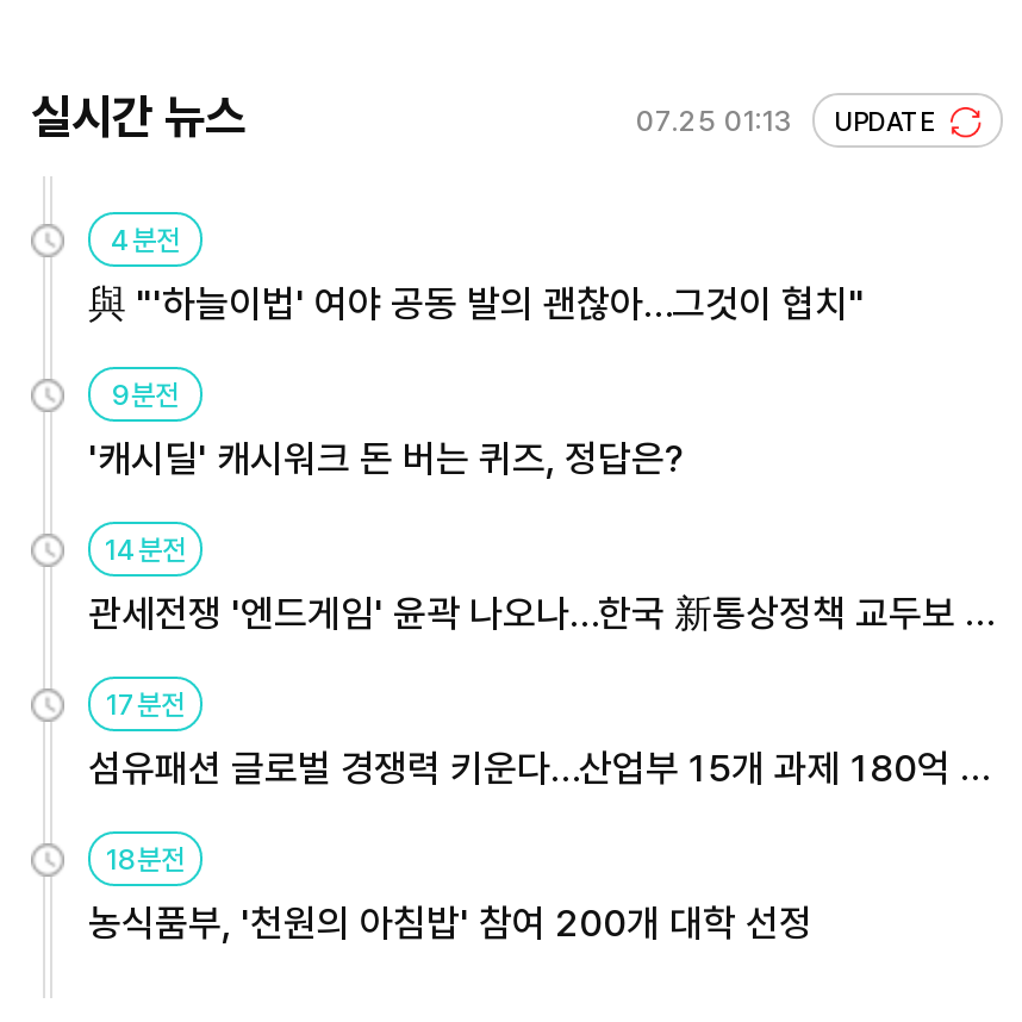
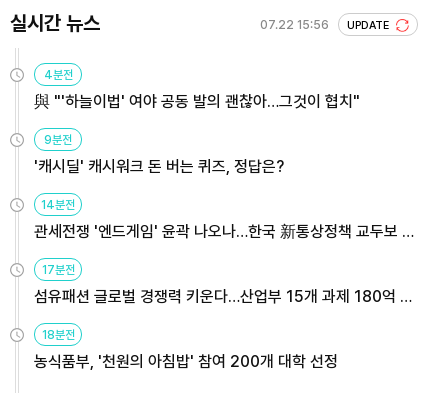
- 07.25 01:13 UPDATE
+ 07.22 15:56 UPDATE
